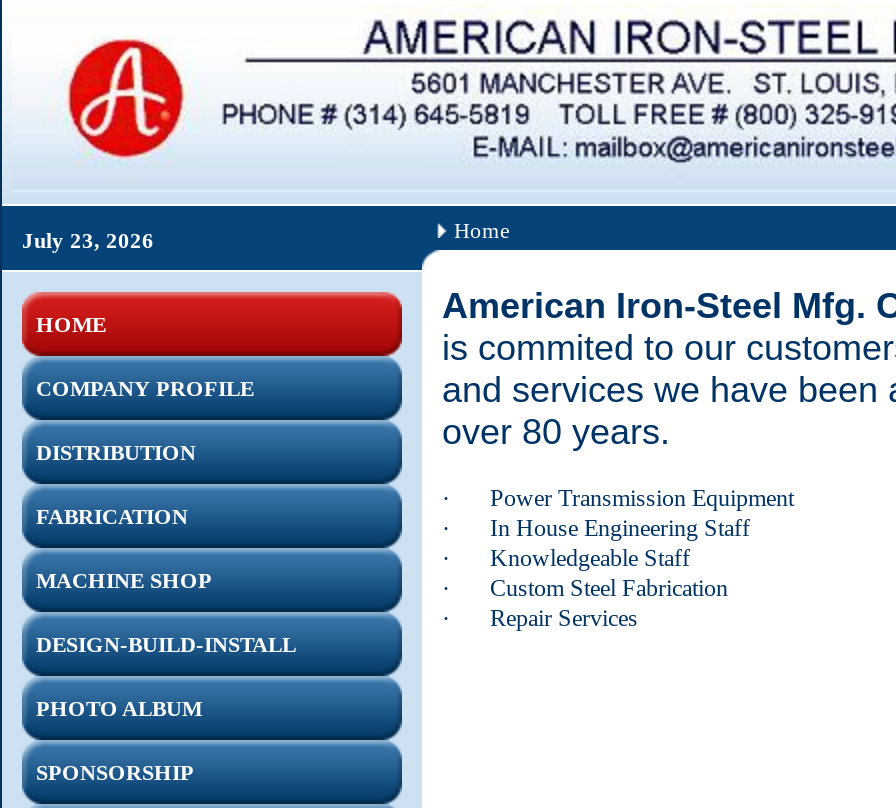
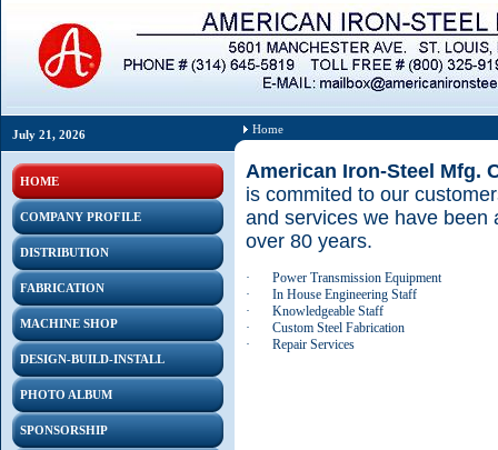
- July 23, 2026
+ July 21, 2026
